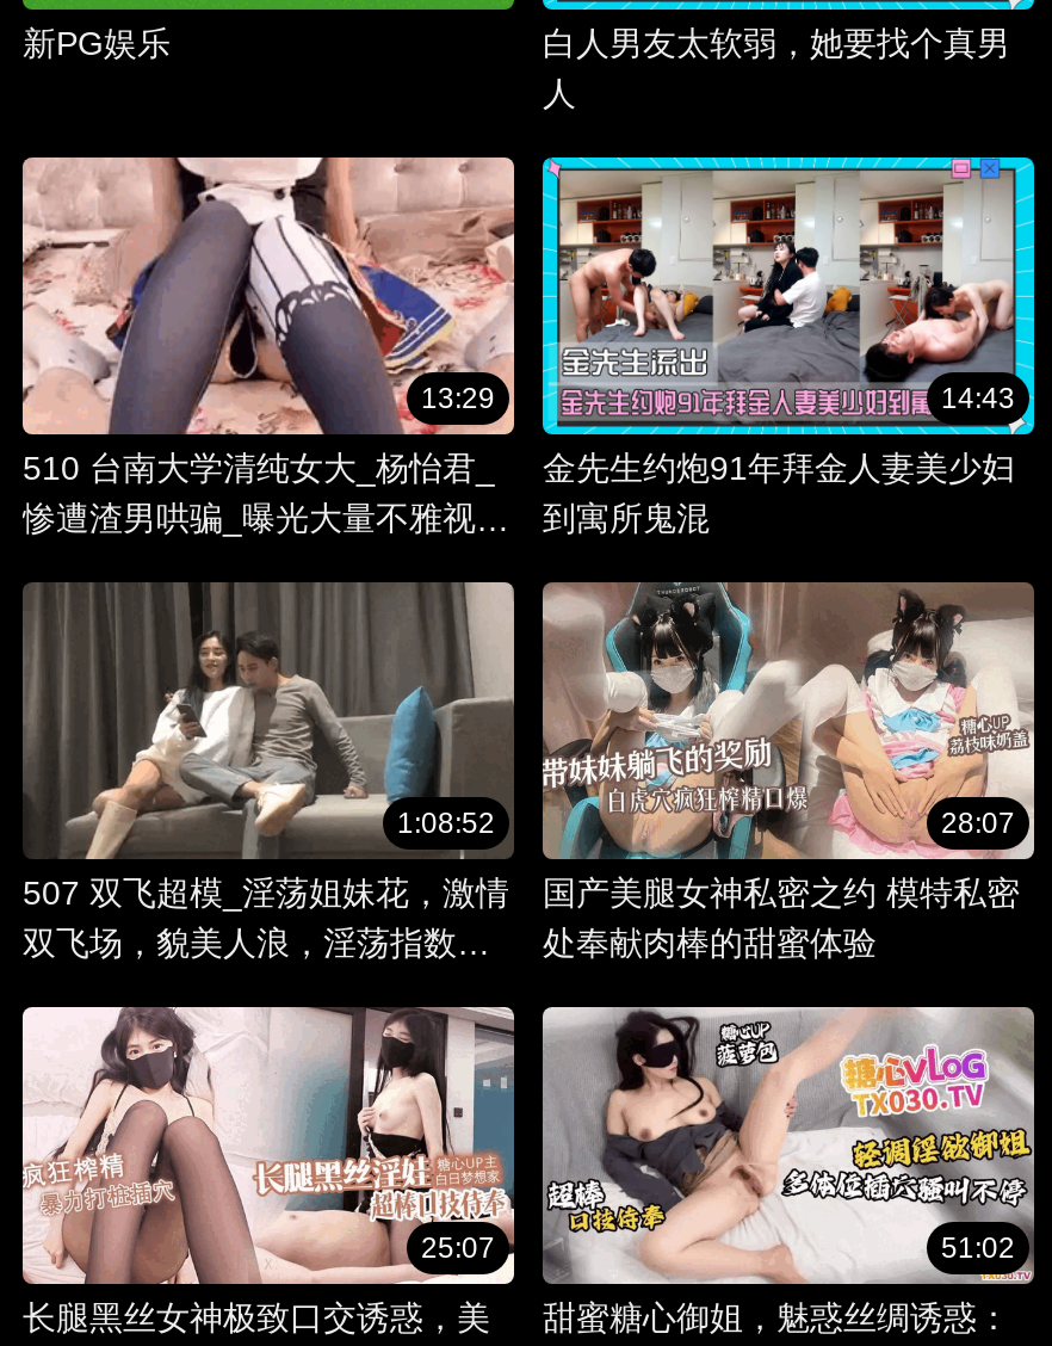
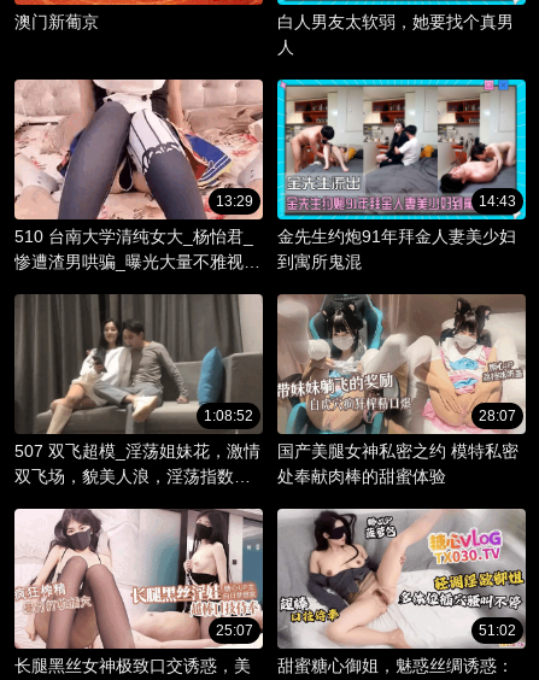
- 新PG娱乐
+ 澳门新葡京
